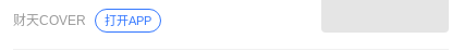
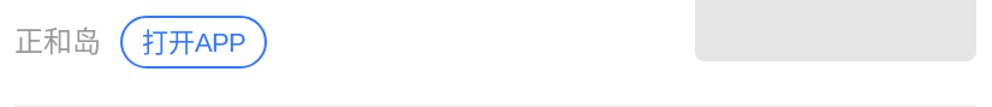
- 财天COVER
+ 正和岛
